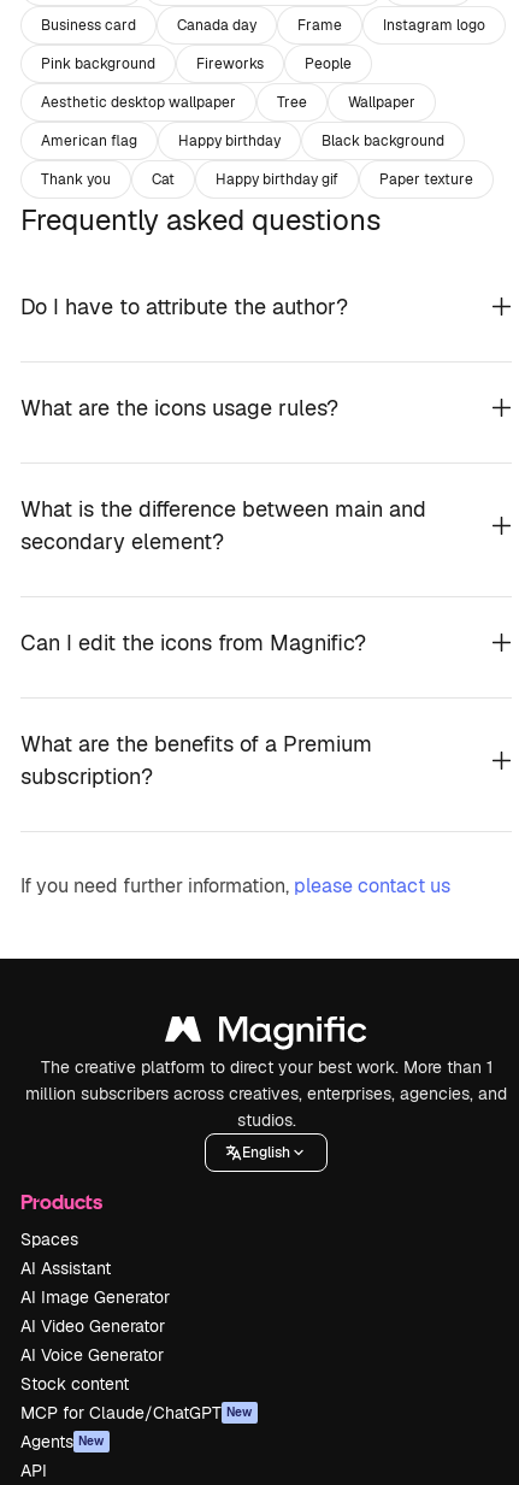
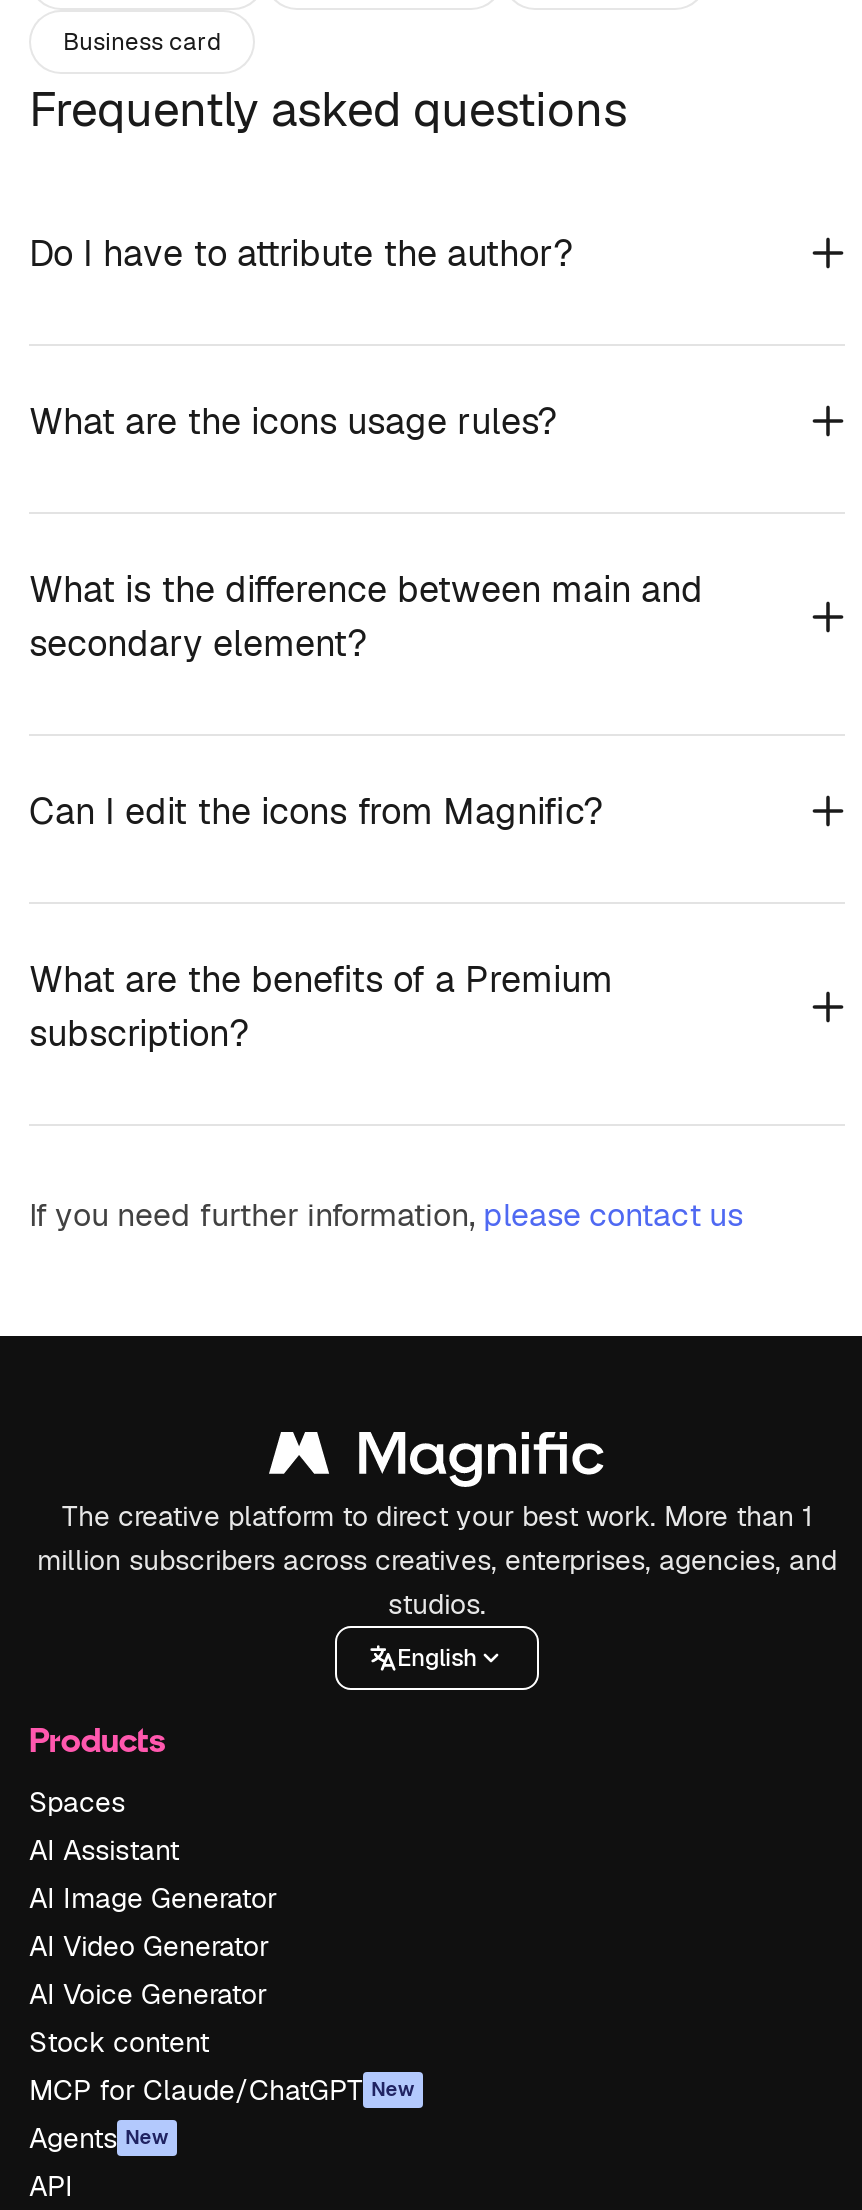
- Canada day
- Frame
- Instagram logo
- Pink background
- Fireworks
- People
- Aesthetic desktop wallpaper
- Tree
- Wallpaper
- American flag
- Happy birthday
- Black background
- Thank you
- Cat
- Happy birthday gif
- Paper texture
